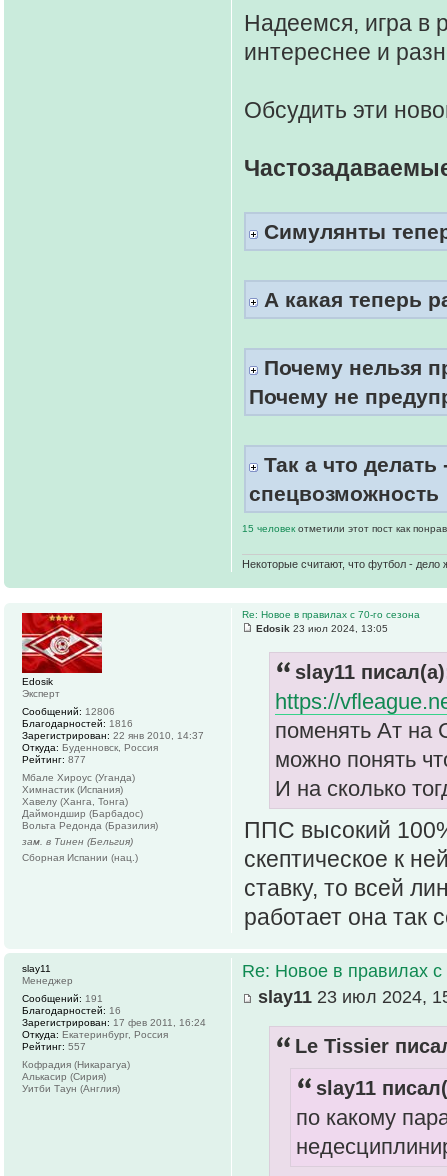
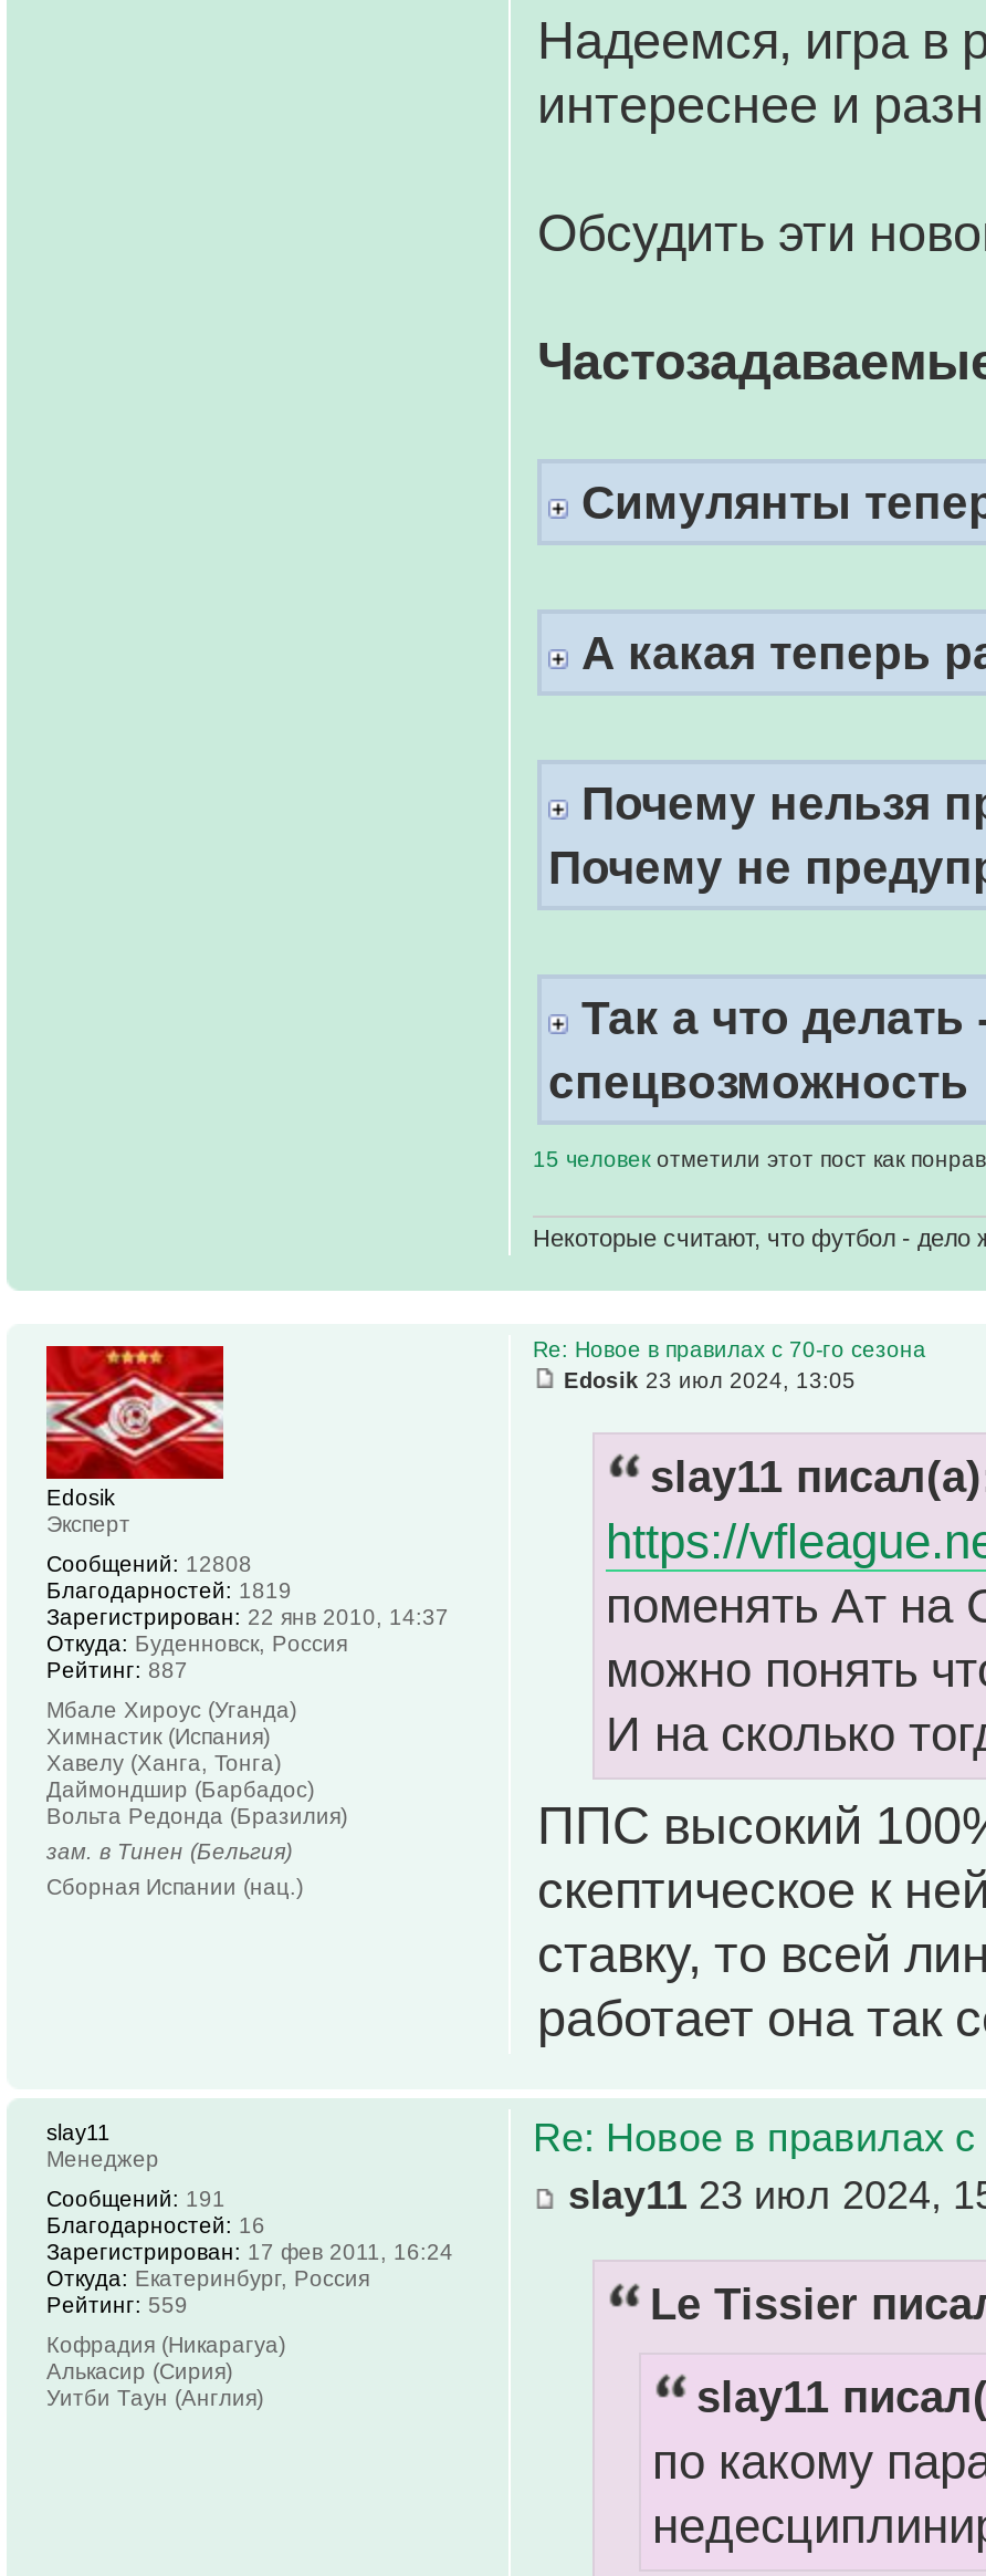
- Сообщений: 12806
+ Сообщений: 12808

- Благодарностей: 1816
+ Благодарностей: 1819

- Рейтинг: 877
+ Рейтинг: 887

- Рейтинг: 557
+ Рейтинг: 559
